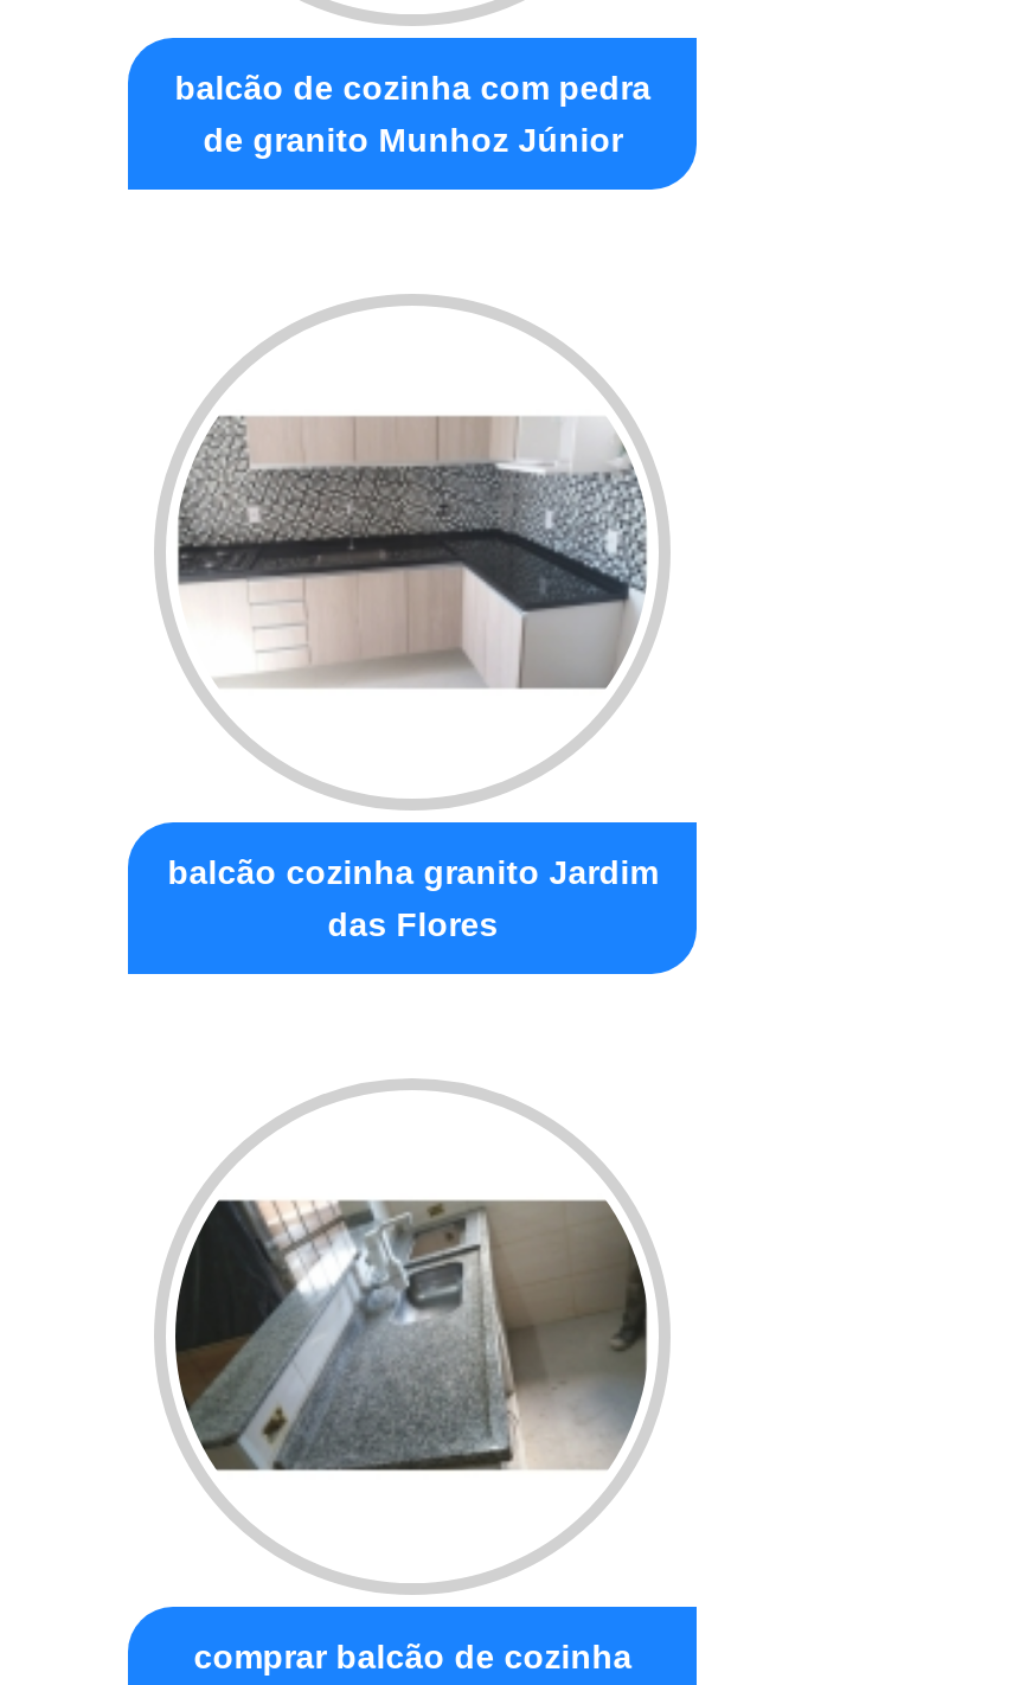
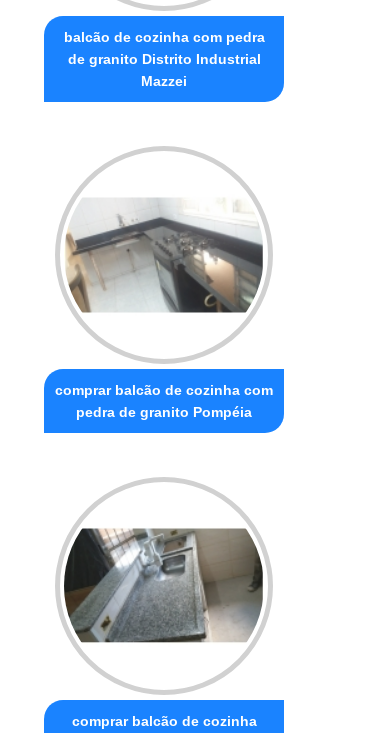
- de granito Munhoz Júnior
+ de granito Distrito Industrial
+ Mazzei

- [image]
+ [image]

- balcão cozinha granito Jardim
- das Flores
+ comprar balcão de cozinha com
+ pedra de granito Pompéia
